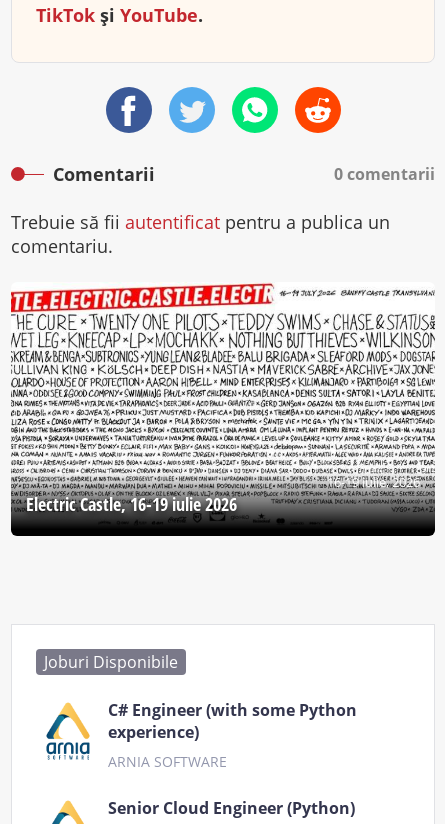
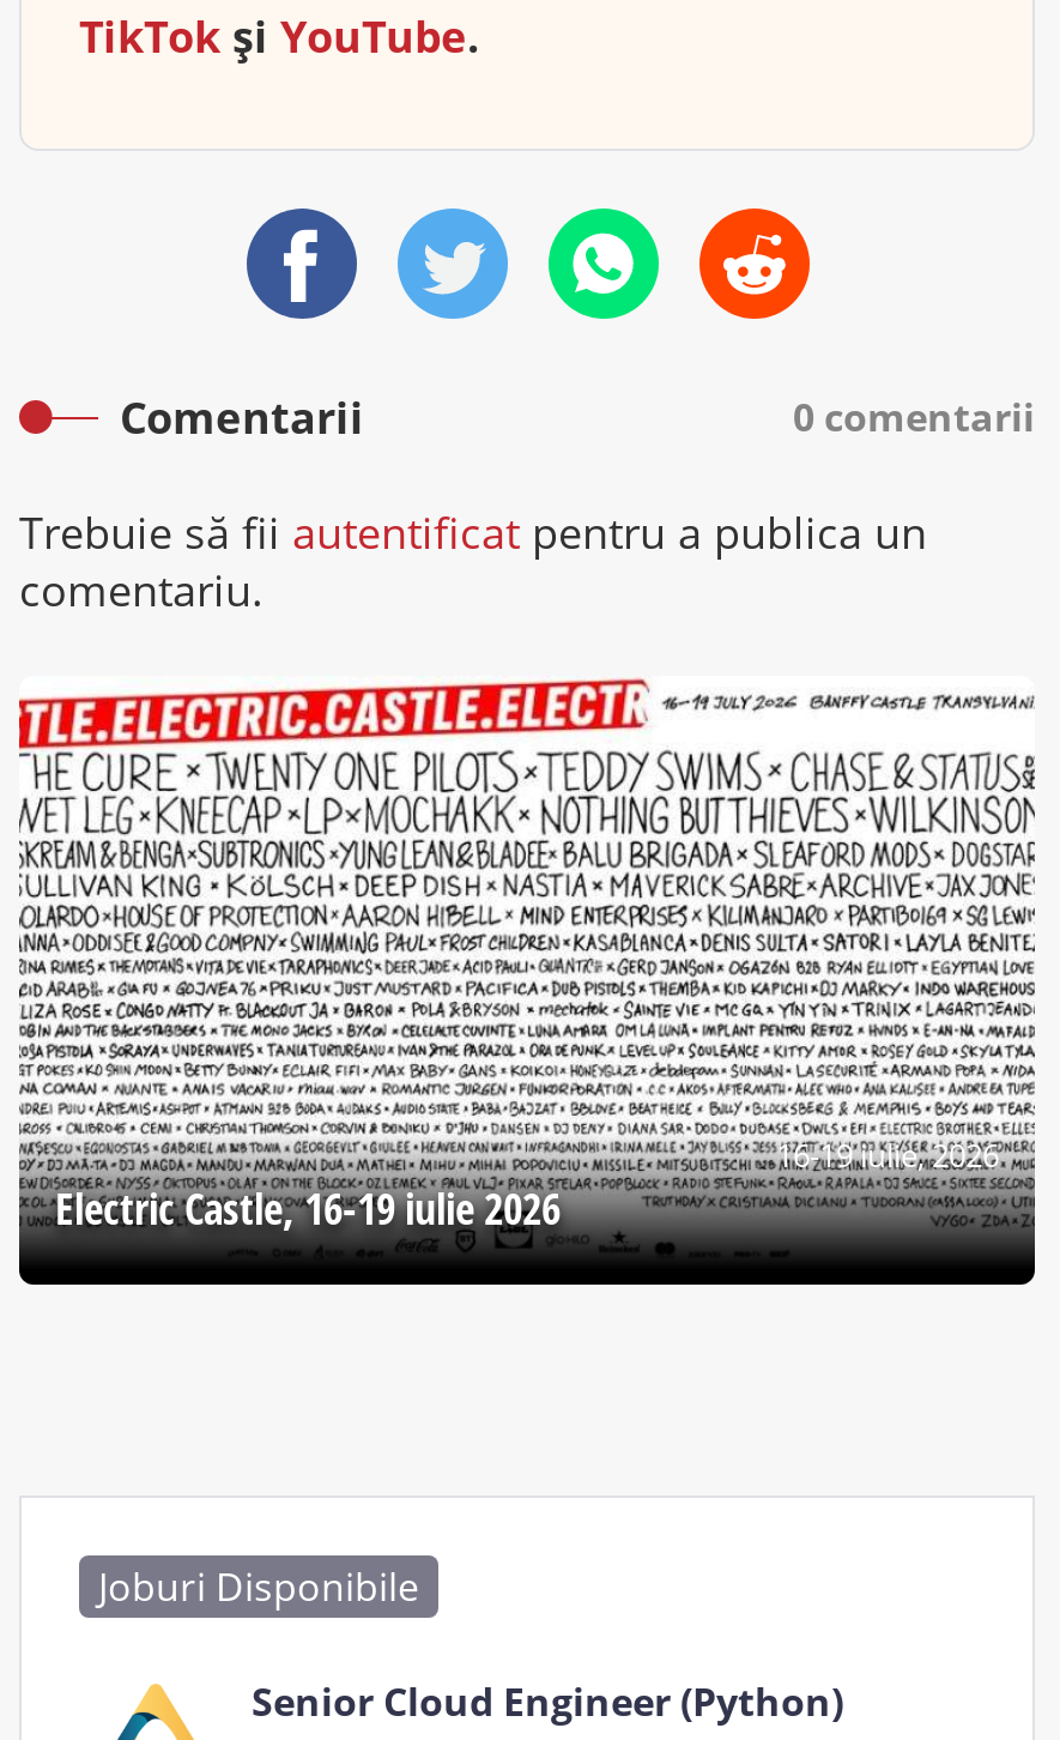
- [image]
- C# Engineer (with some Python
- experience)
- ARNIA SOFTWARE
